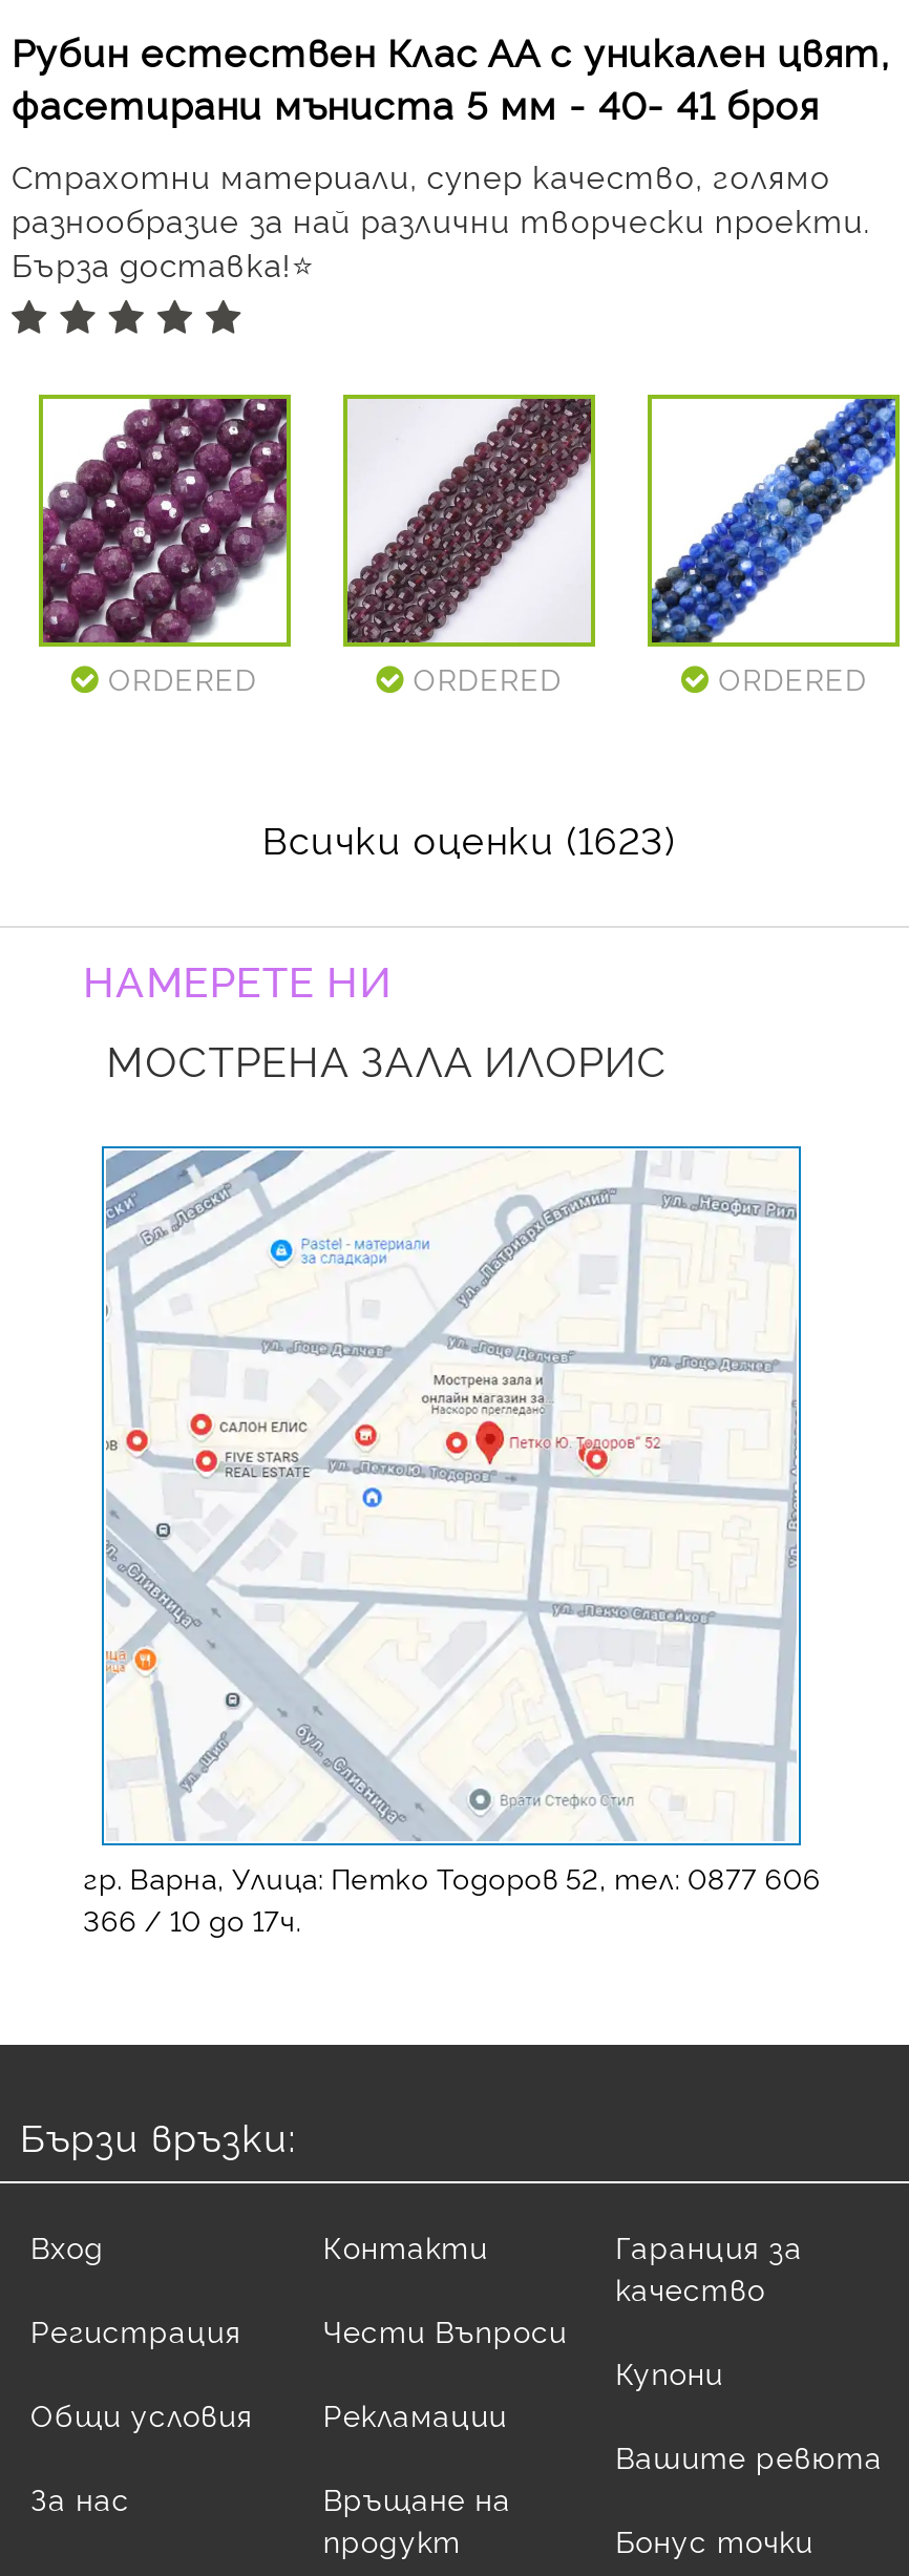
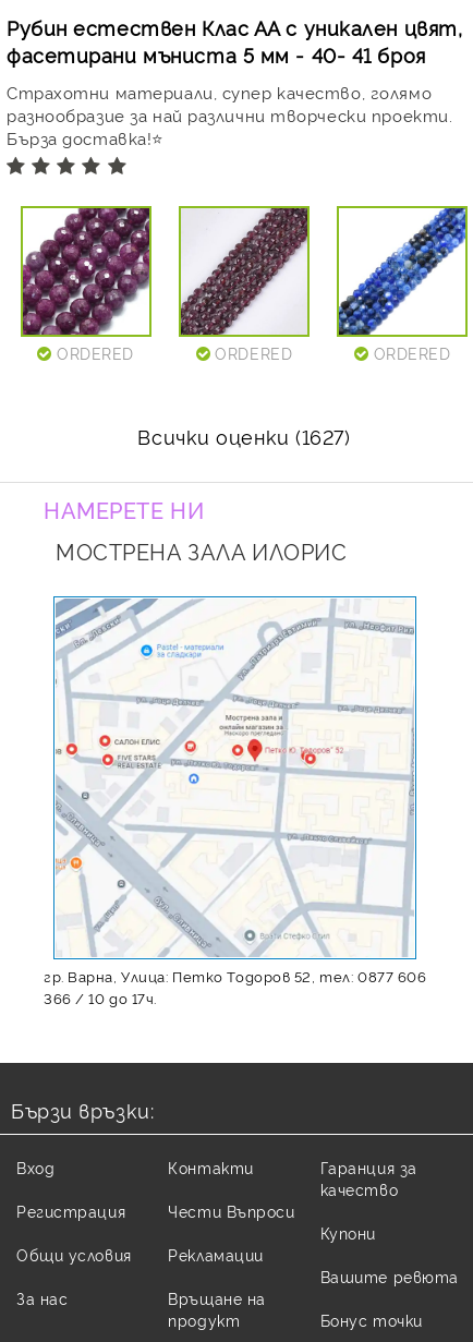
- Всички оценки (1623)
+ Всички оценки (1627)
